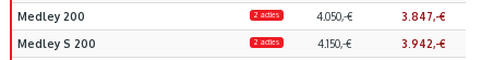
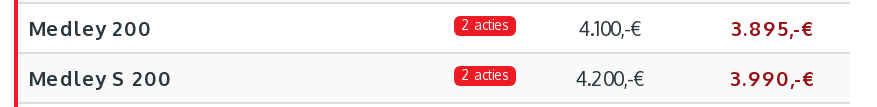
- 4.050,-€
+ 4.100,-€

- 3.847,-€
+ 3.895,-€

- 4.150,-€
+ 4.200,-€

- 3.942,-€
+ 3.990,-€
